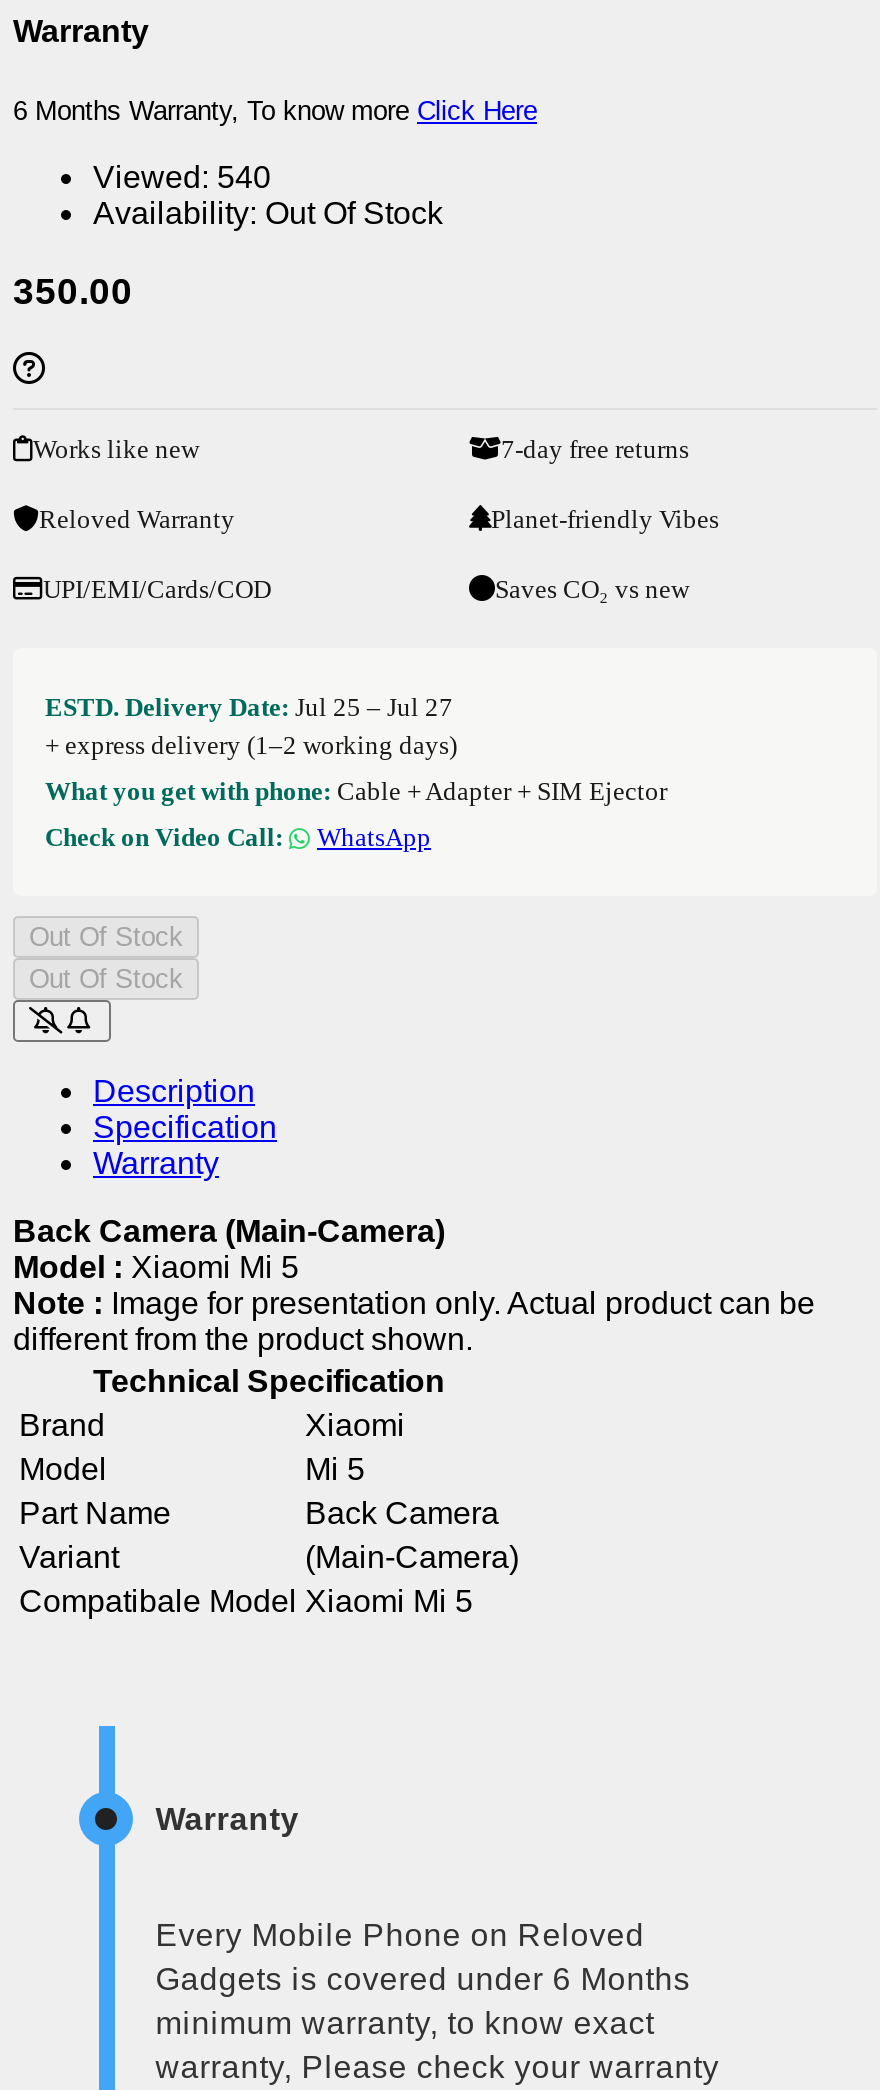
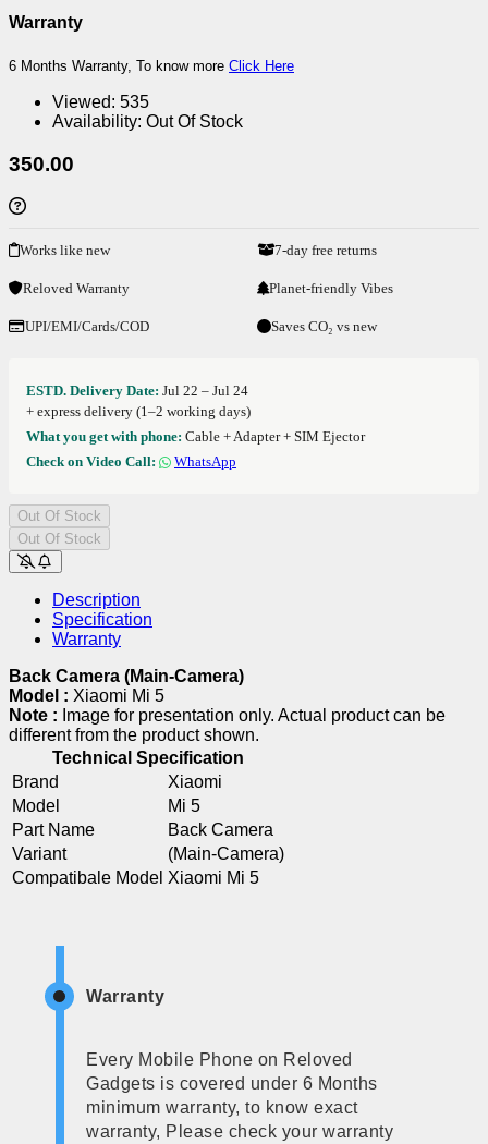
- Viewed: 540
+ Viewed: 535

- ESTD. Delivery Date: Jul 25 – Jul 27
+ ESTD. Delivery Date: Jul 22 – Jul 24
